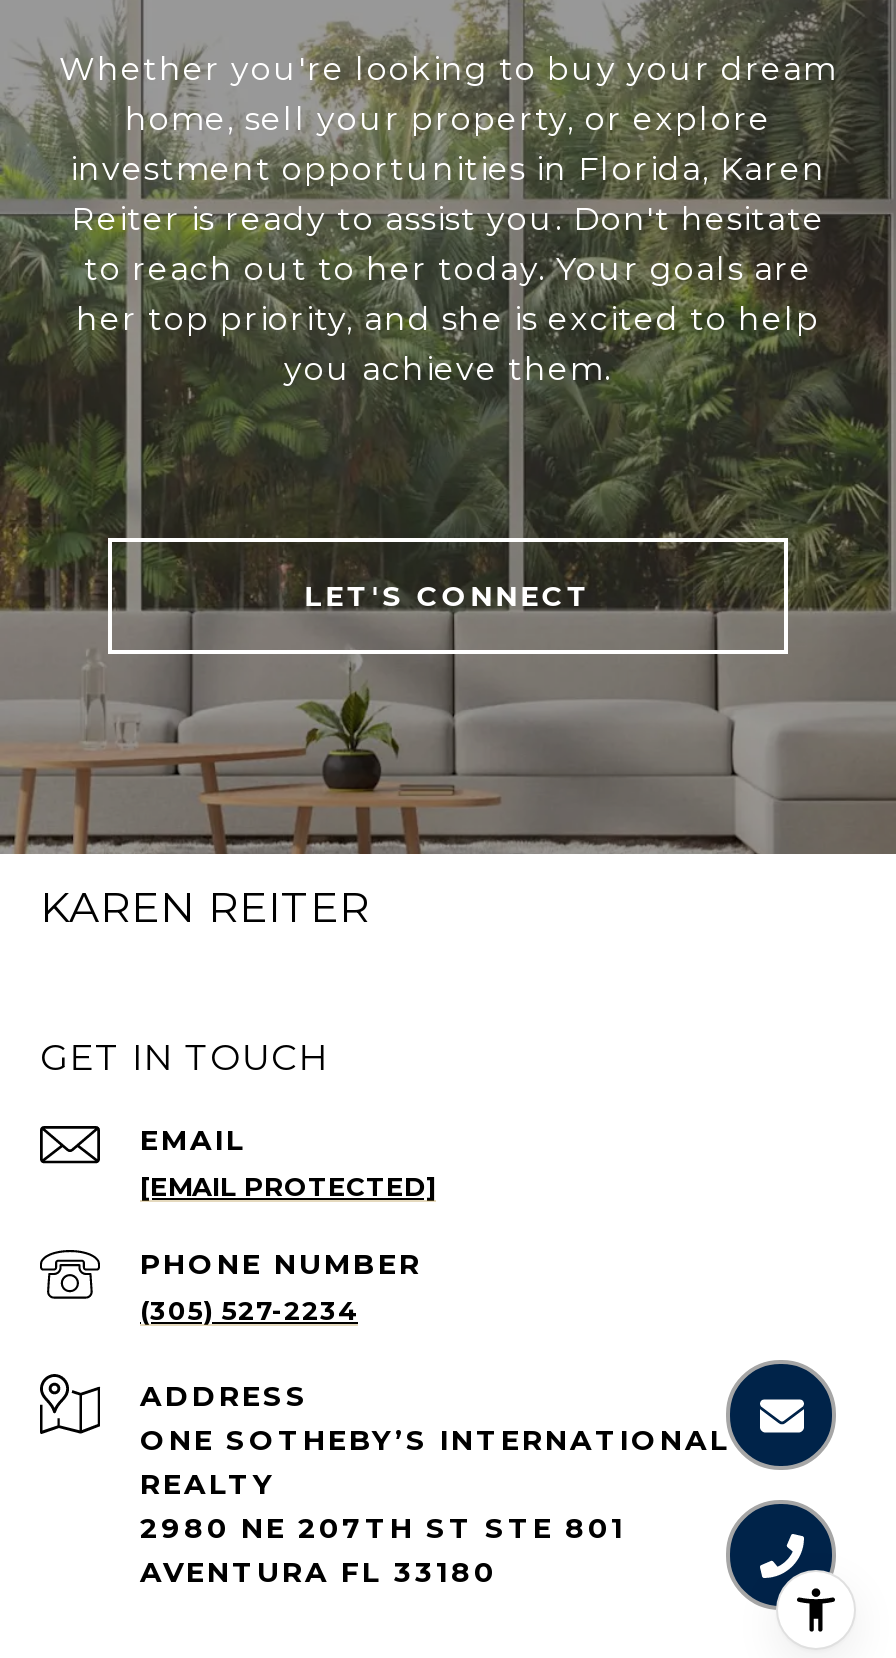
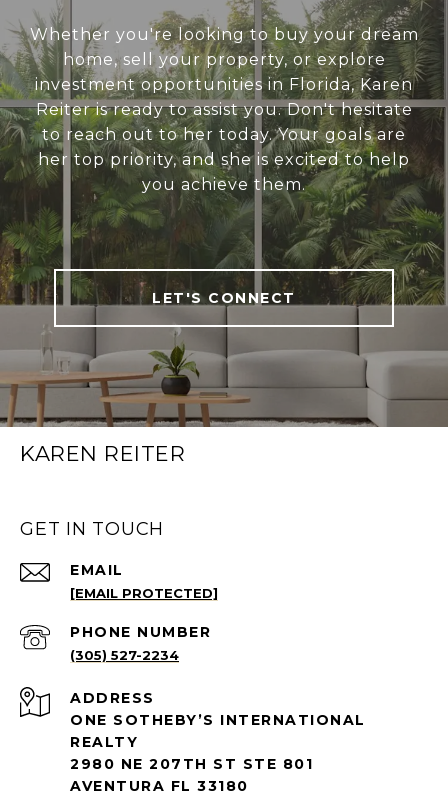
- [image]

- [image]
